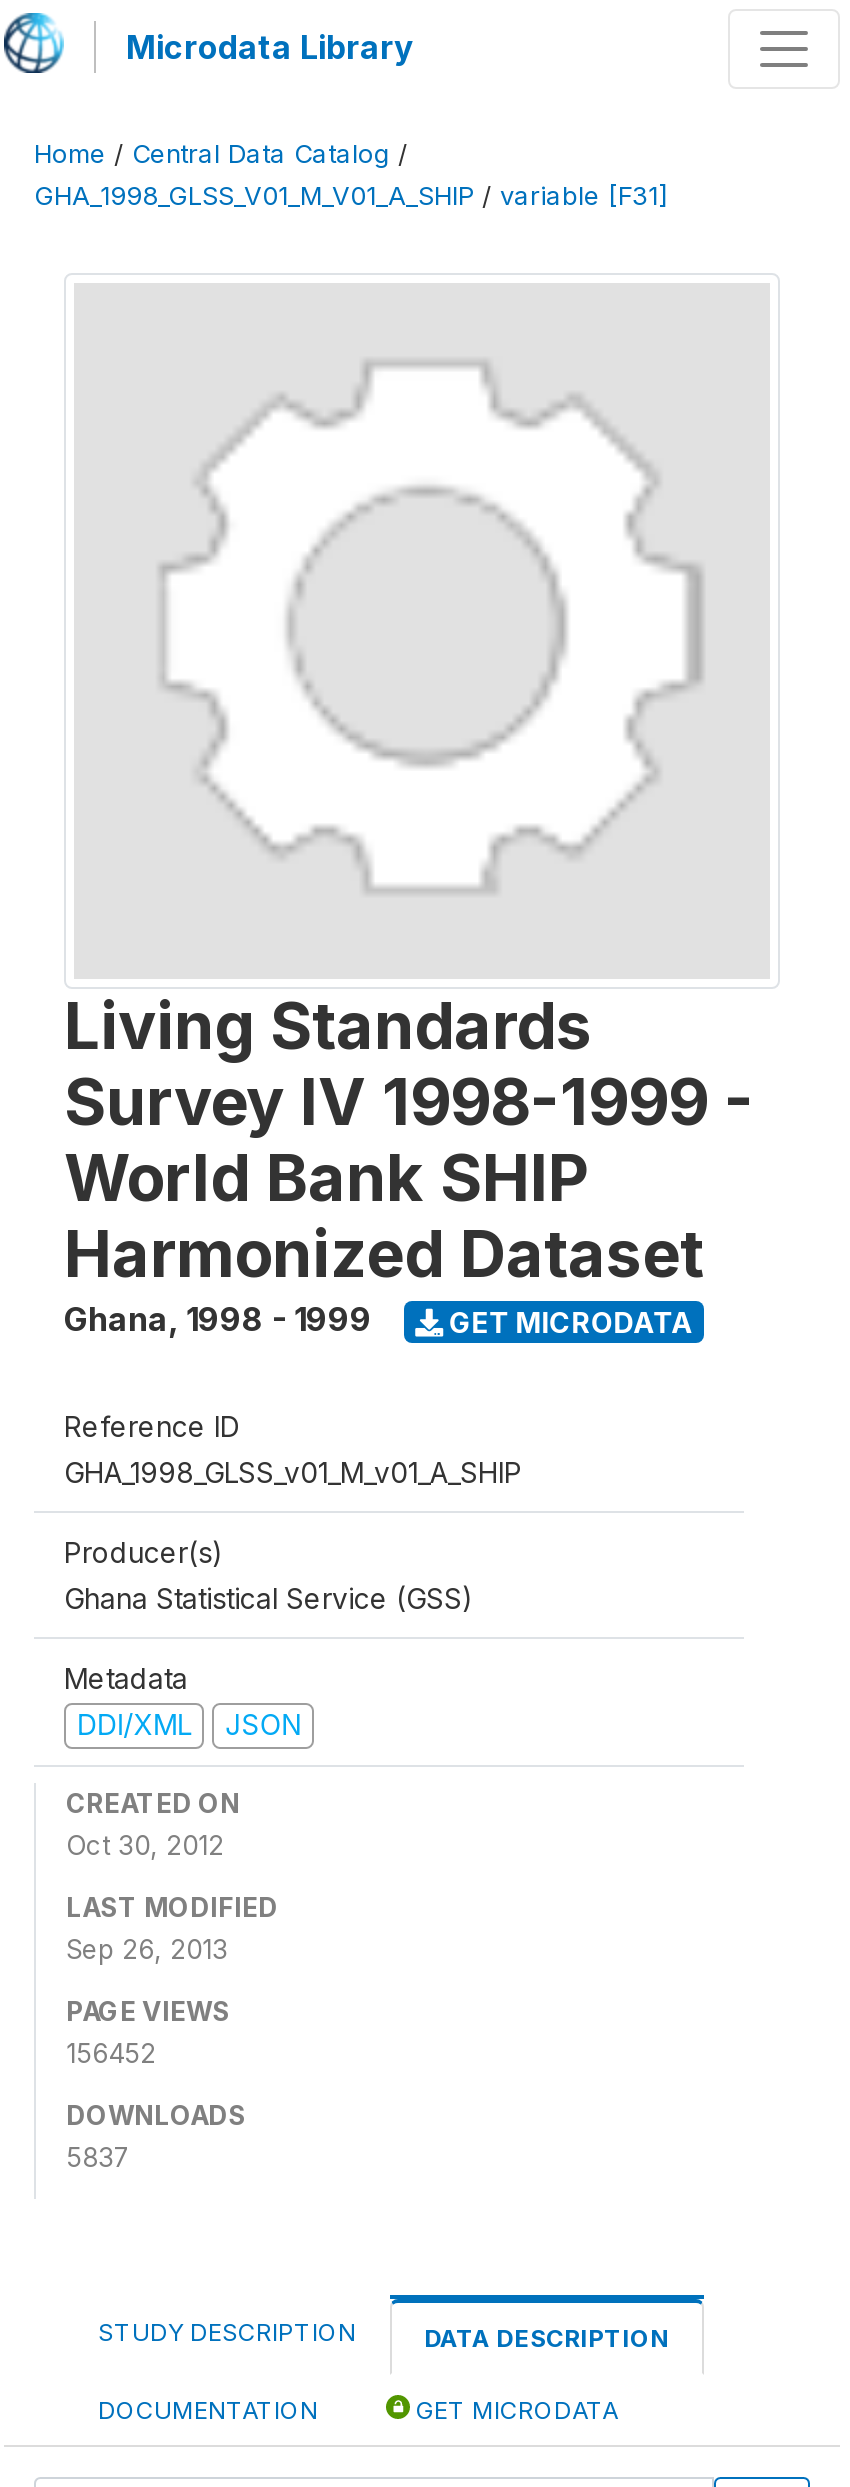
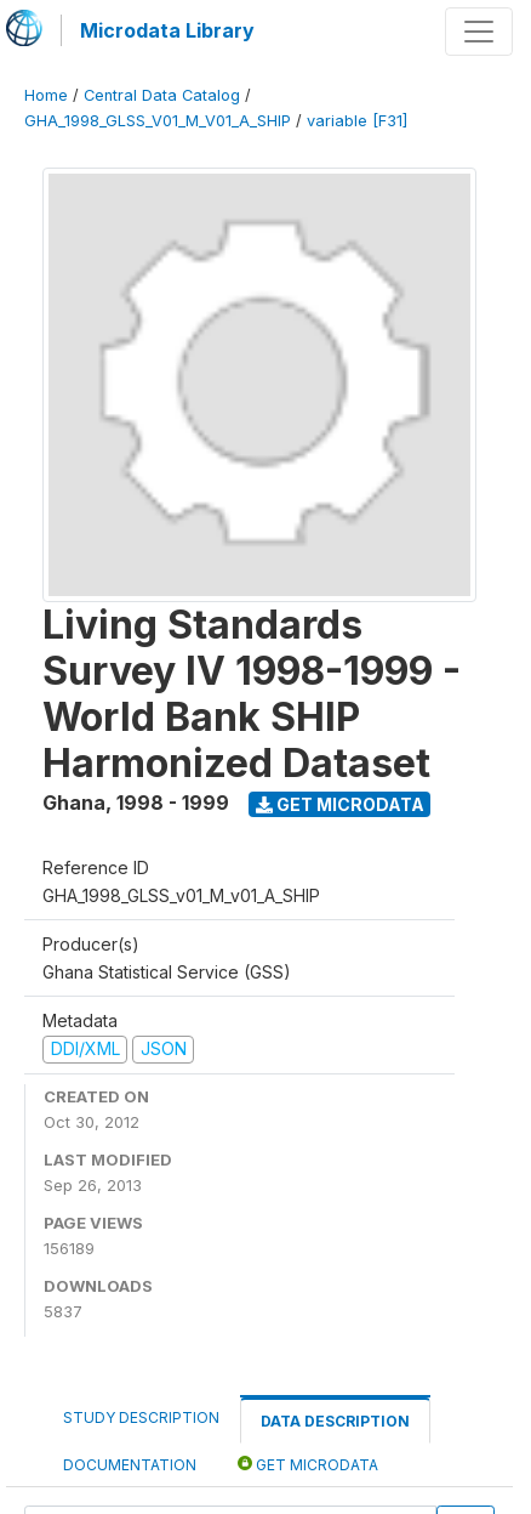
- 156452
+ 156189
